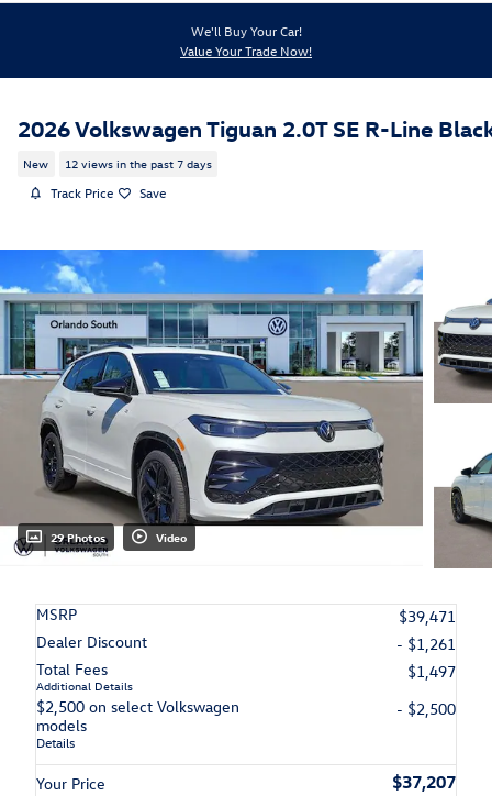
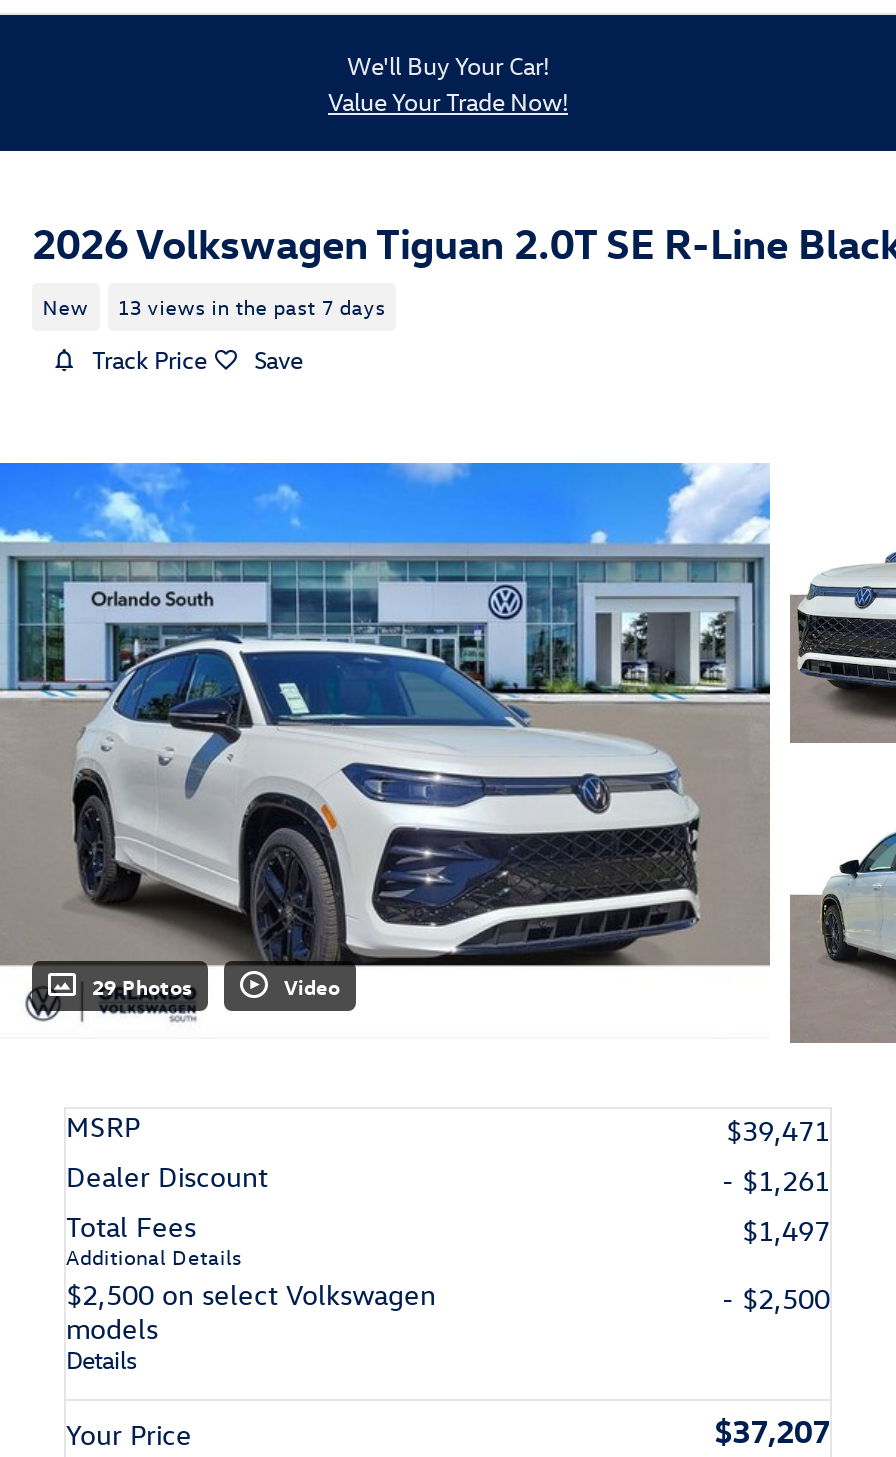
- 12 views in the past 7 days
+ 13 views in the past 7 days
